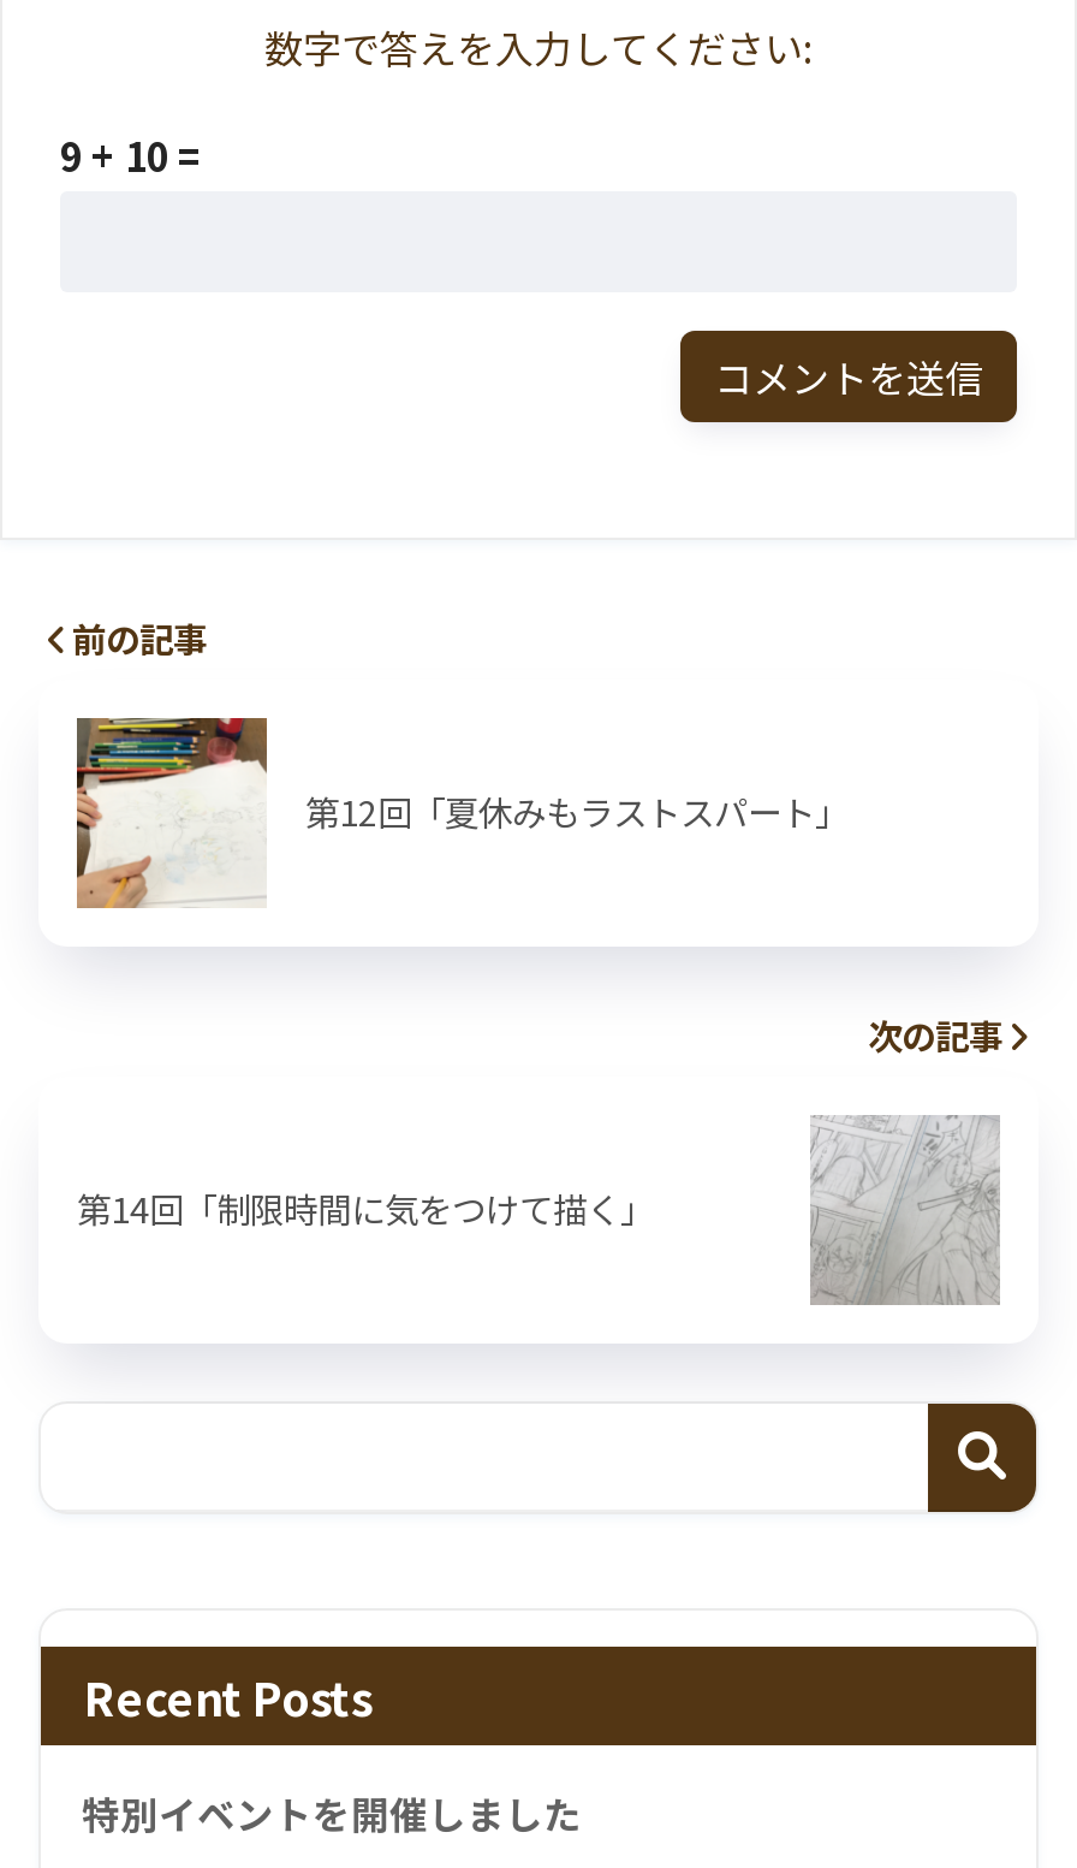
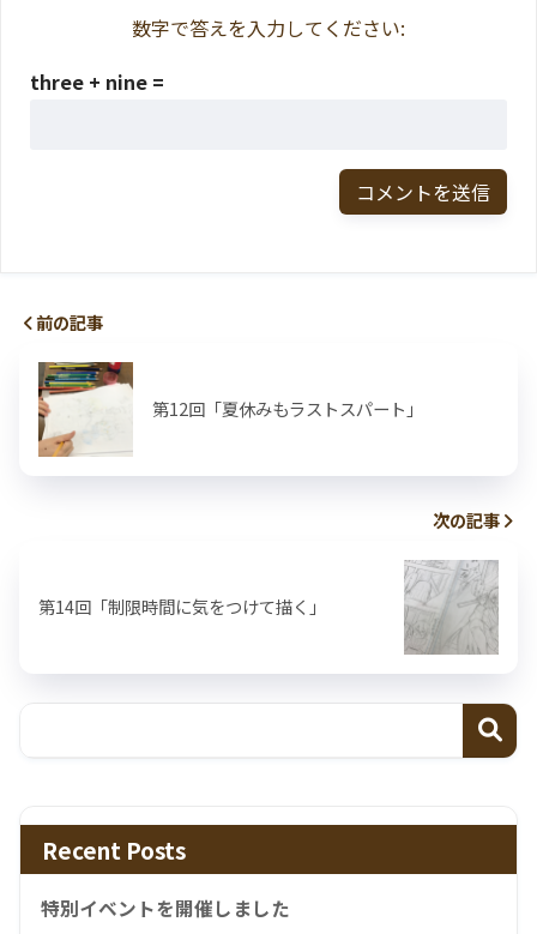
- 9 + 10 =
+ three + nine =
